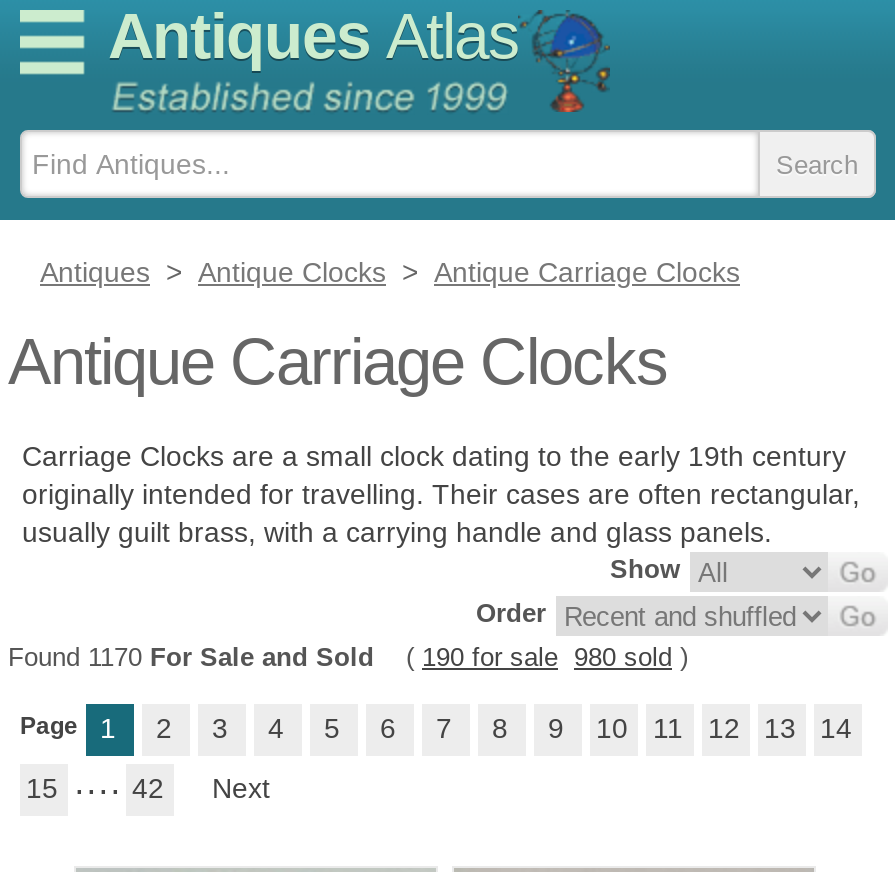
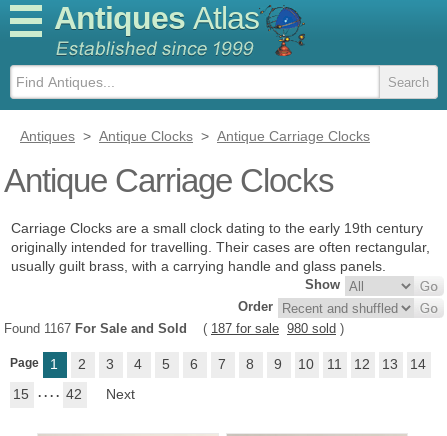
- Found 1170 For Sale and Sold (190 for sale 980 sold)
+ Found 1167 For Sale and Sold (187 for sale 980 sold)
